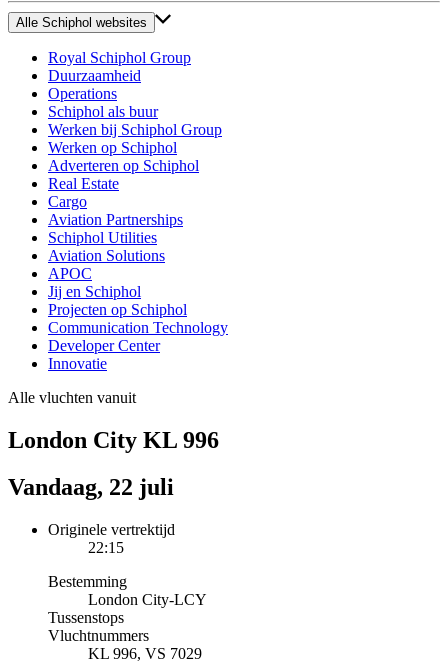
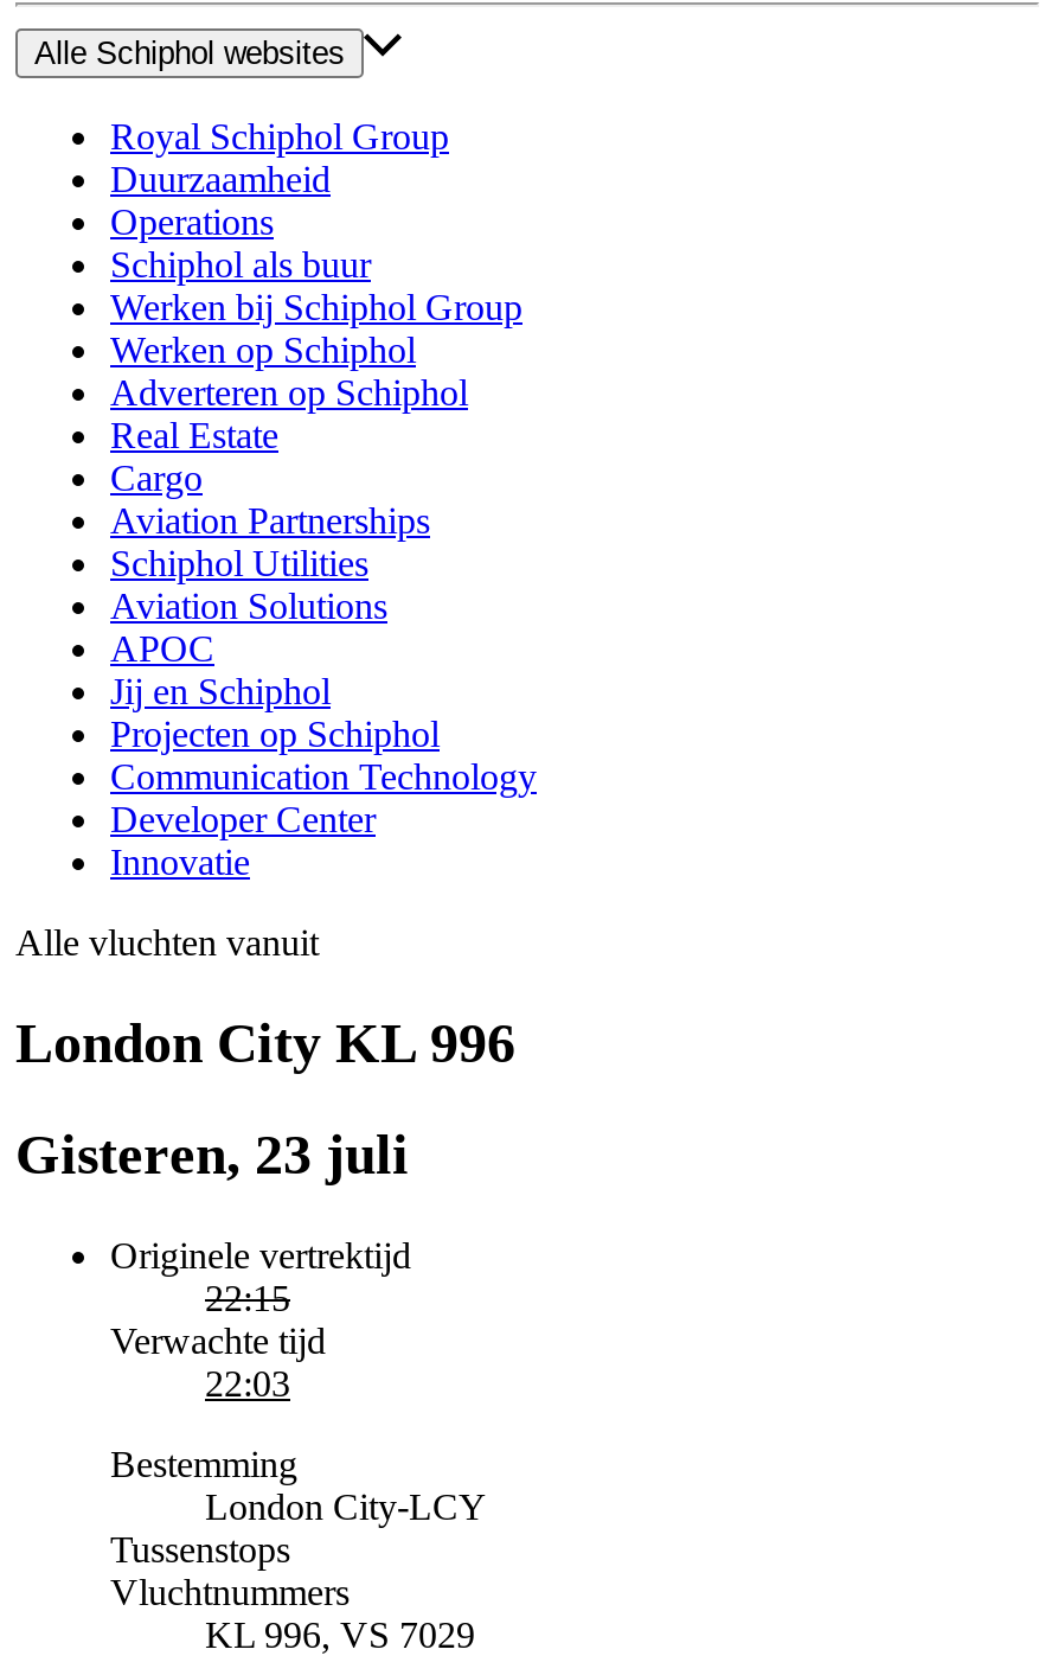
- Vandaag, 22 juli
+ Gisteren, 23 juli

+ Verwachte tijd
+ 22:03
